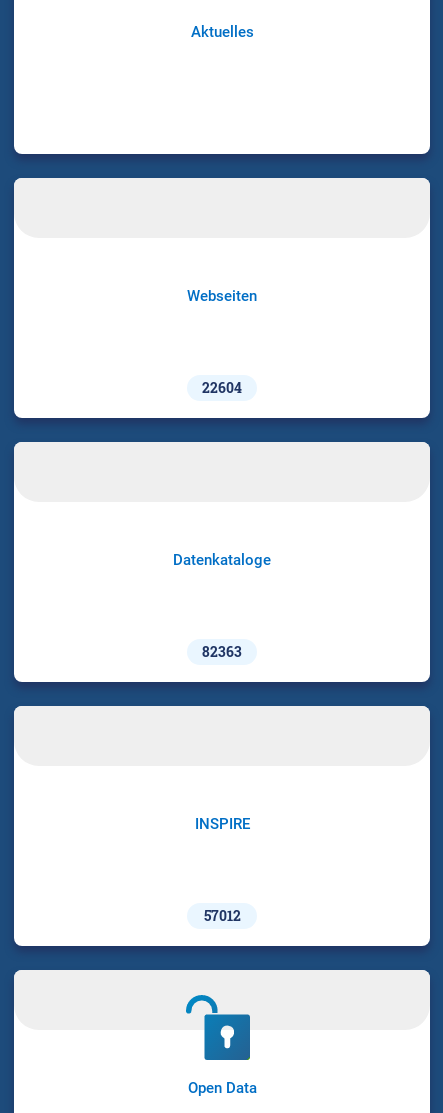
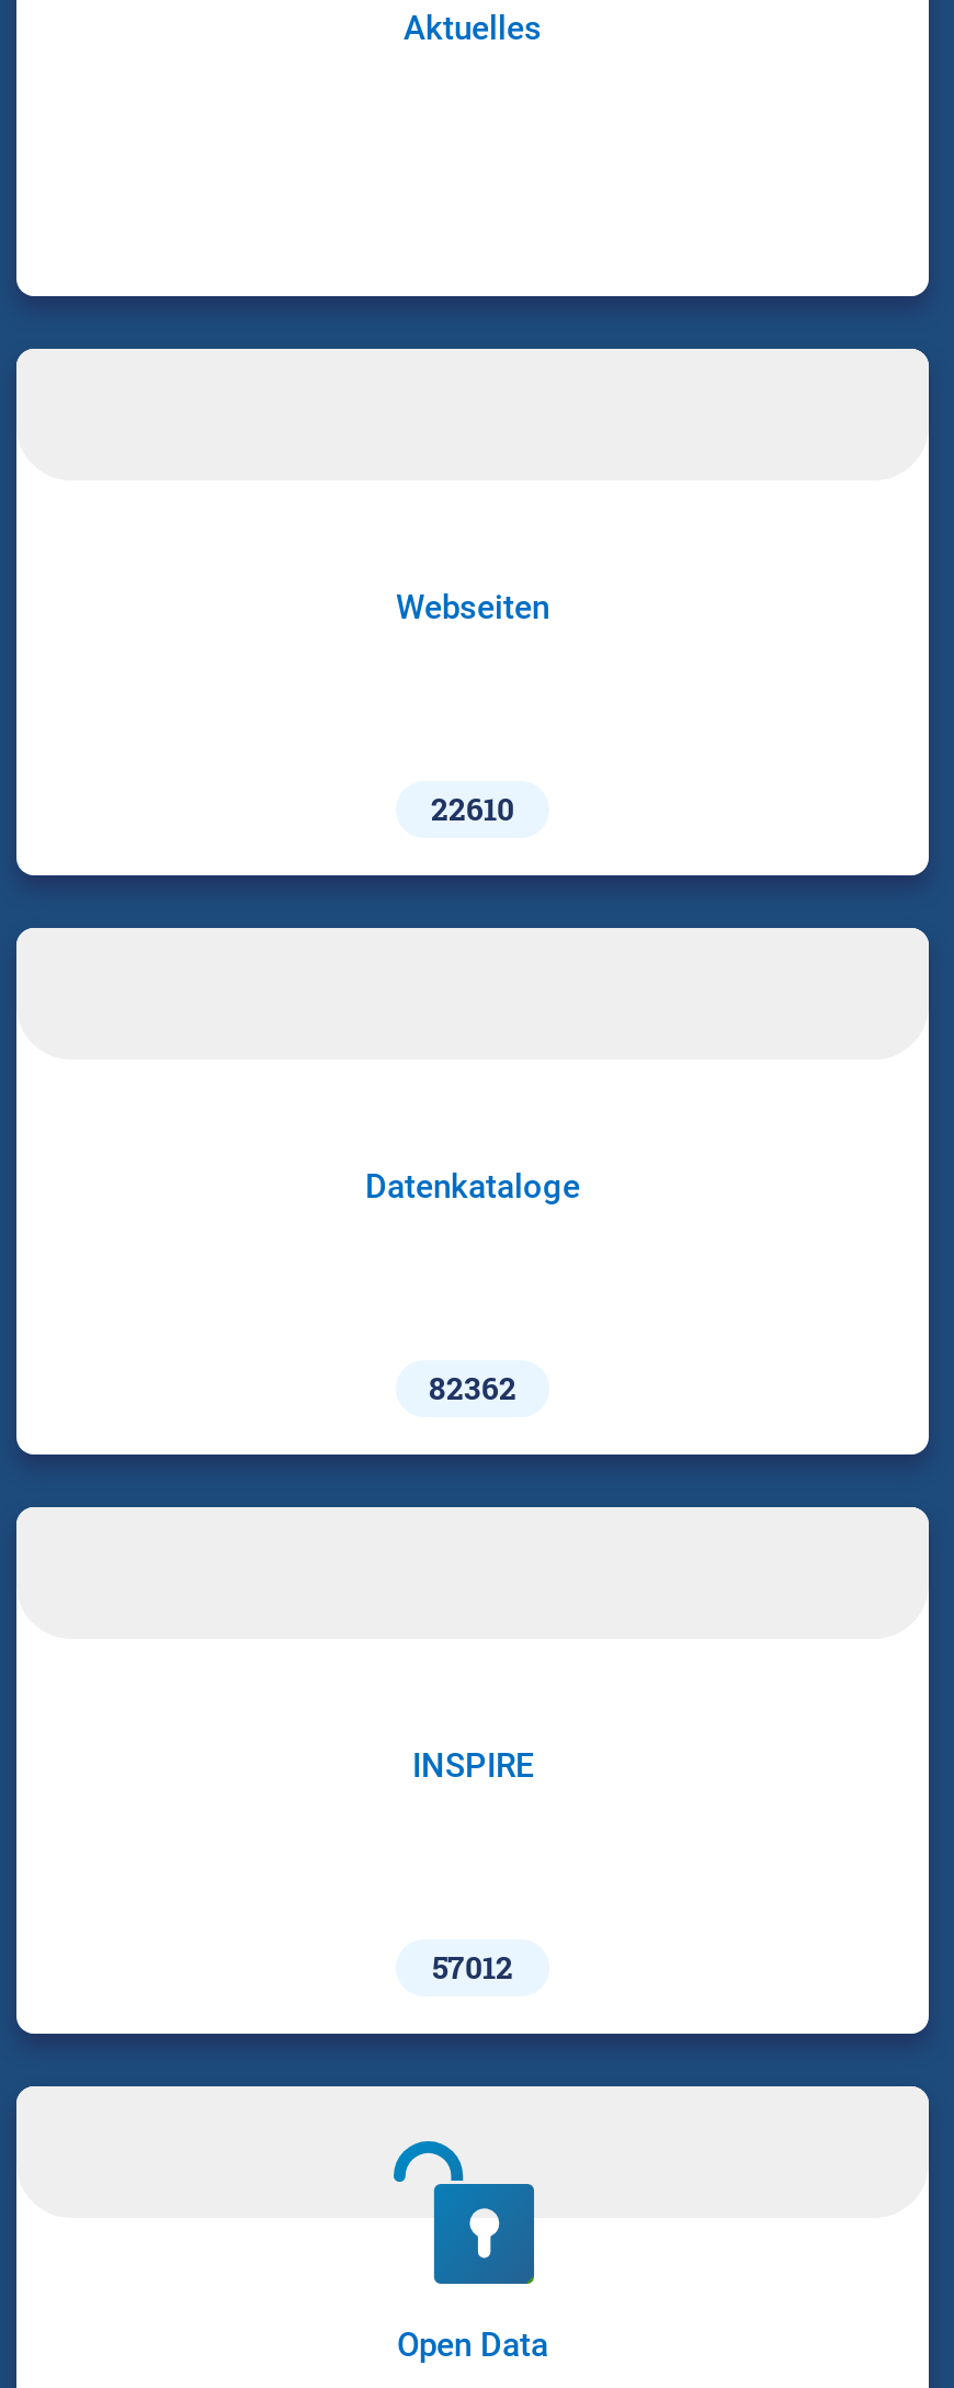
- 22604
+ 22610

- 82363
+ 82362
